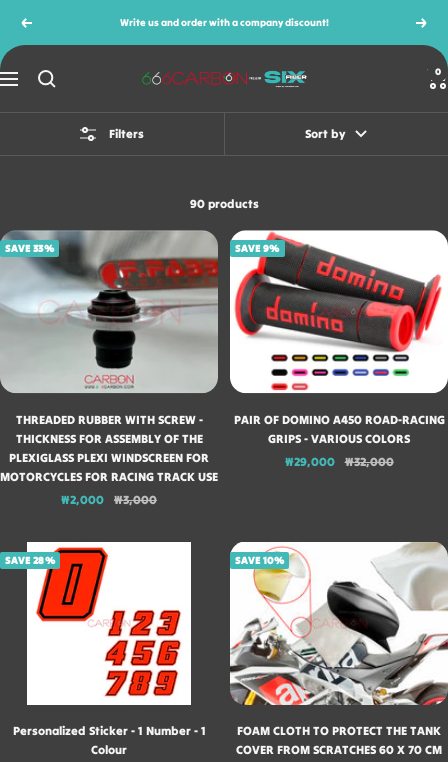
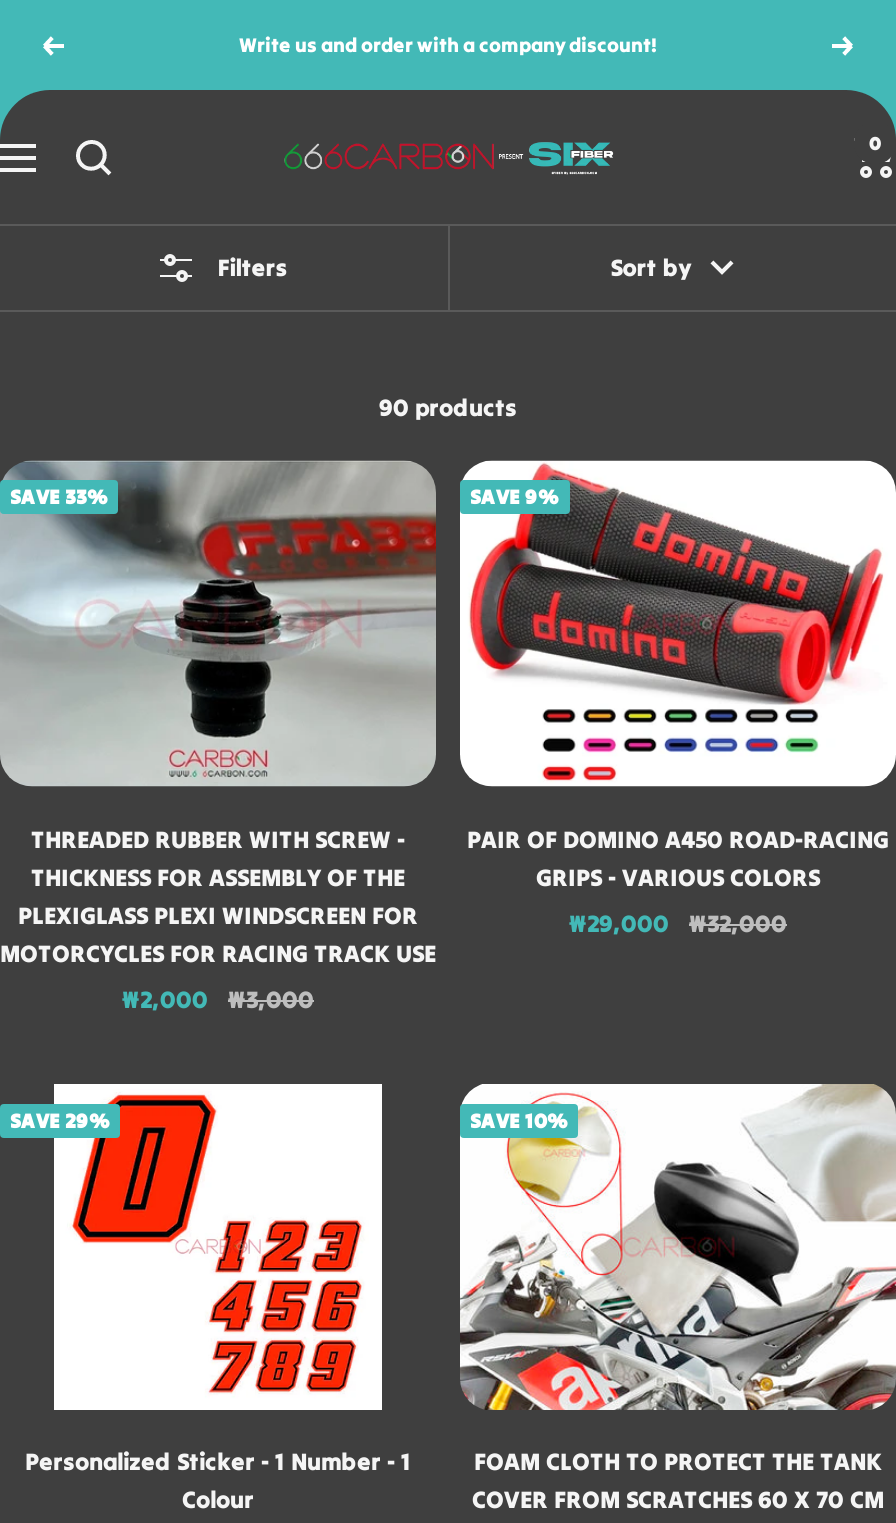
- SAVE 28%
+ SAVE 29%
